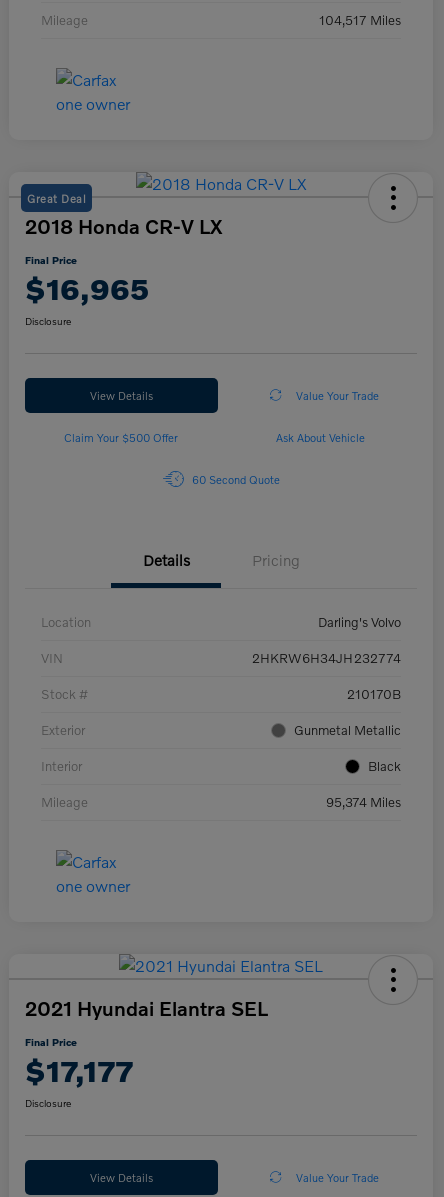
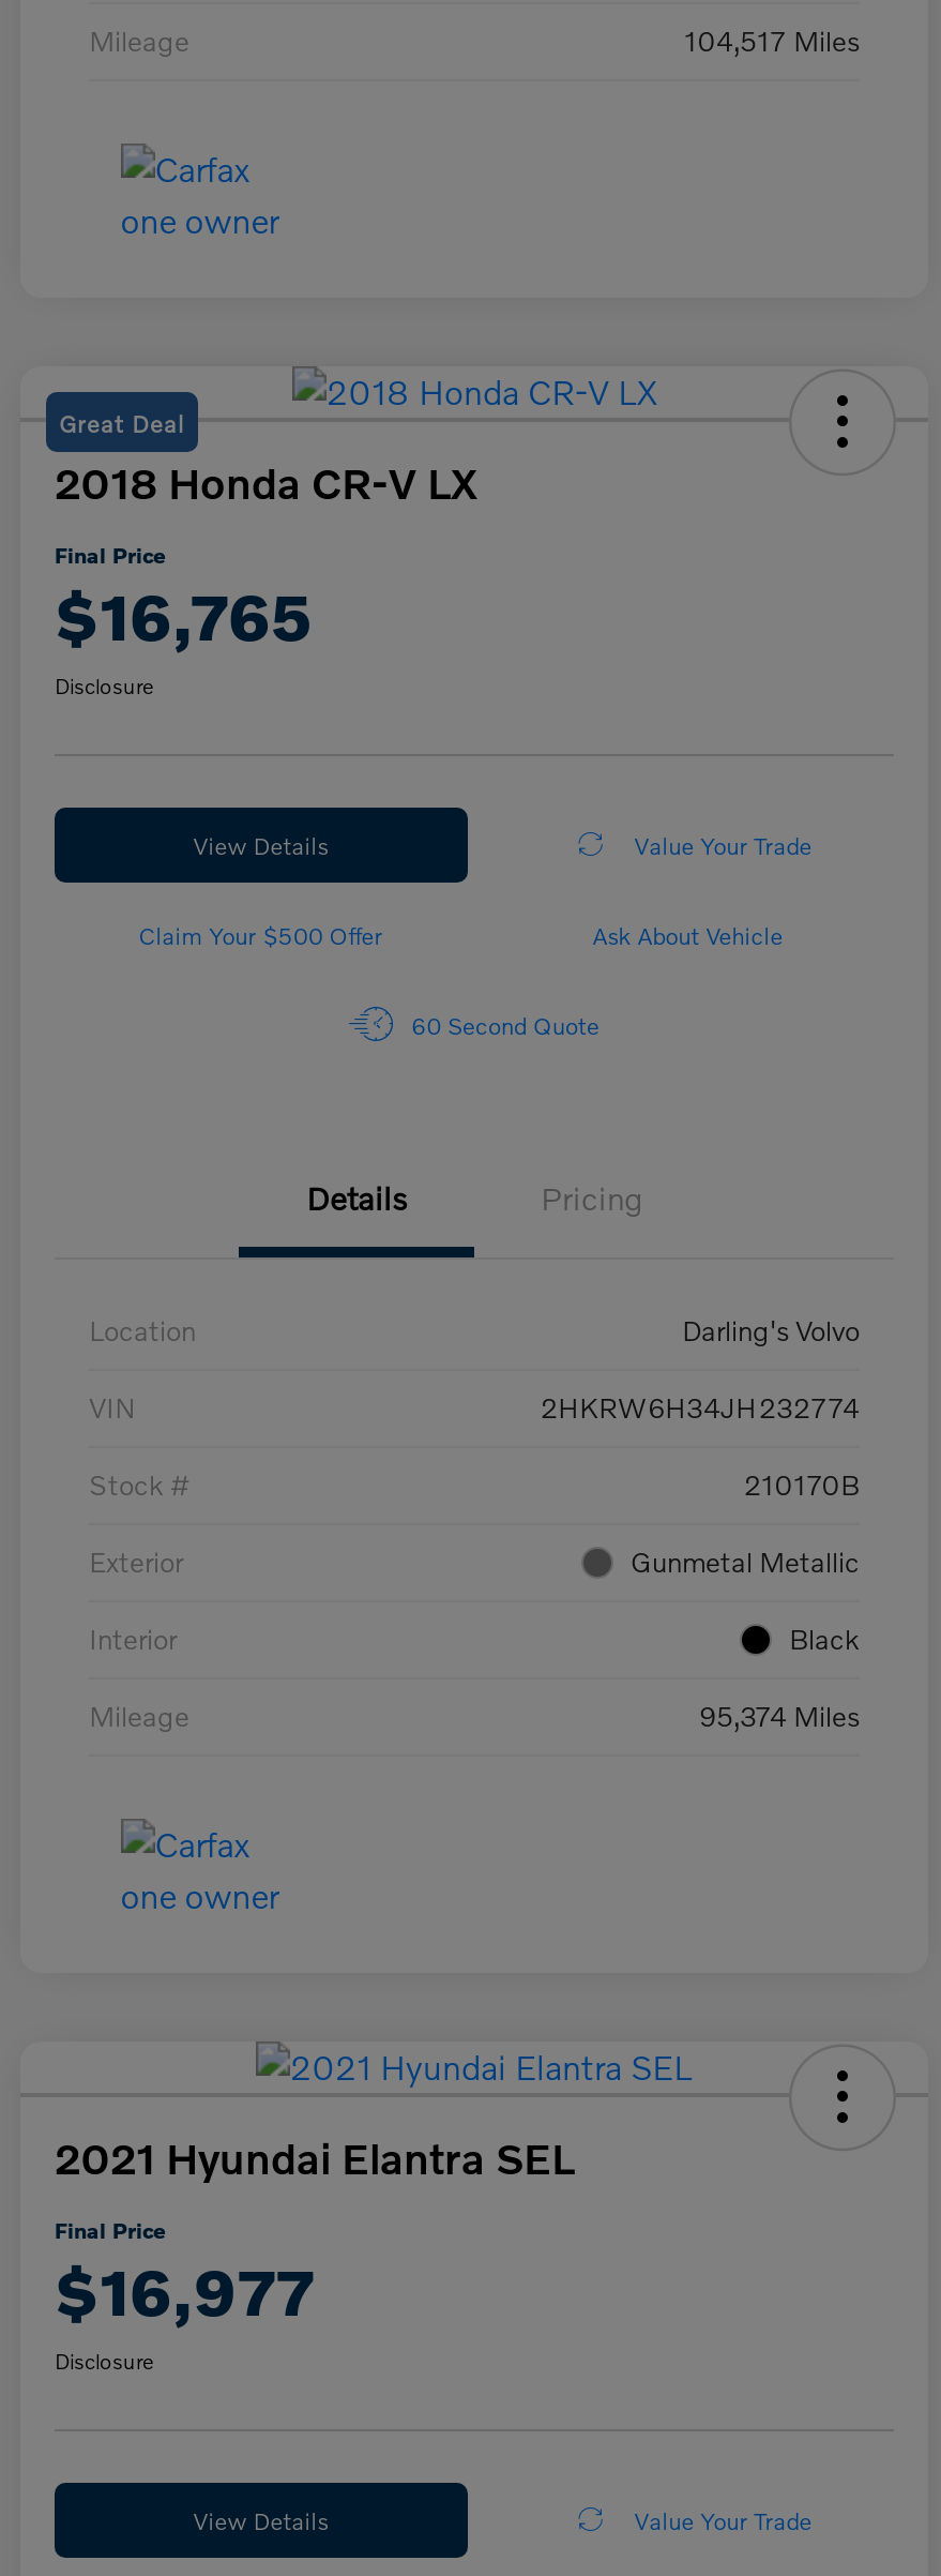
- $16,965
+ $16,765

- $17,177
+ $16,977
